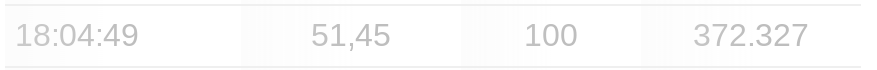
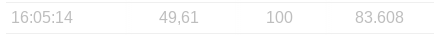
- 18:04:49
+ 16:05:14

- 51,45
+ 49,61

- 372.327
+ 83.608
